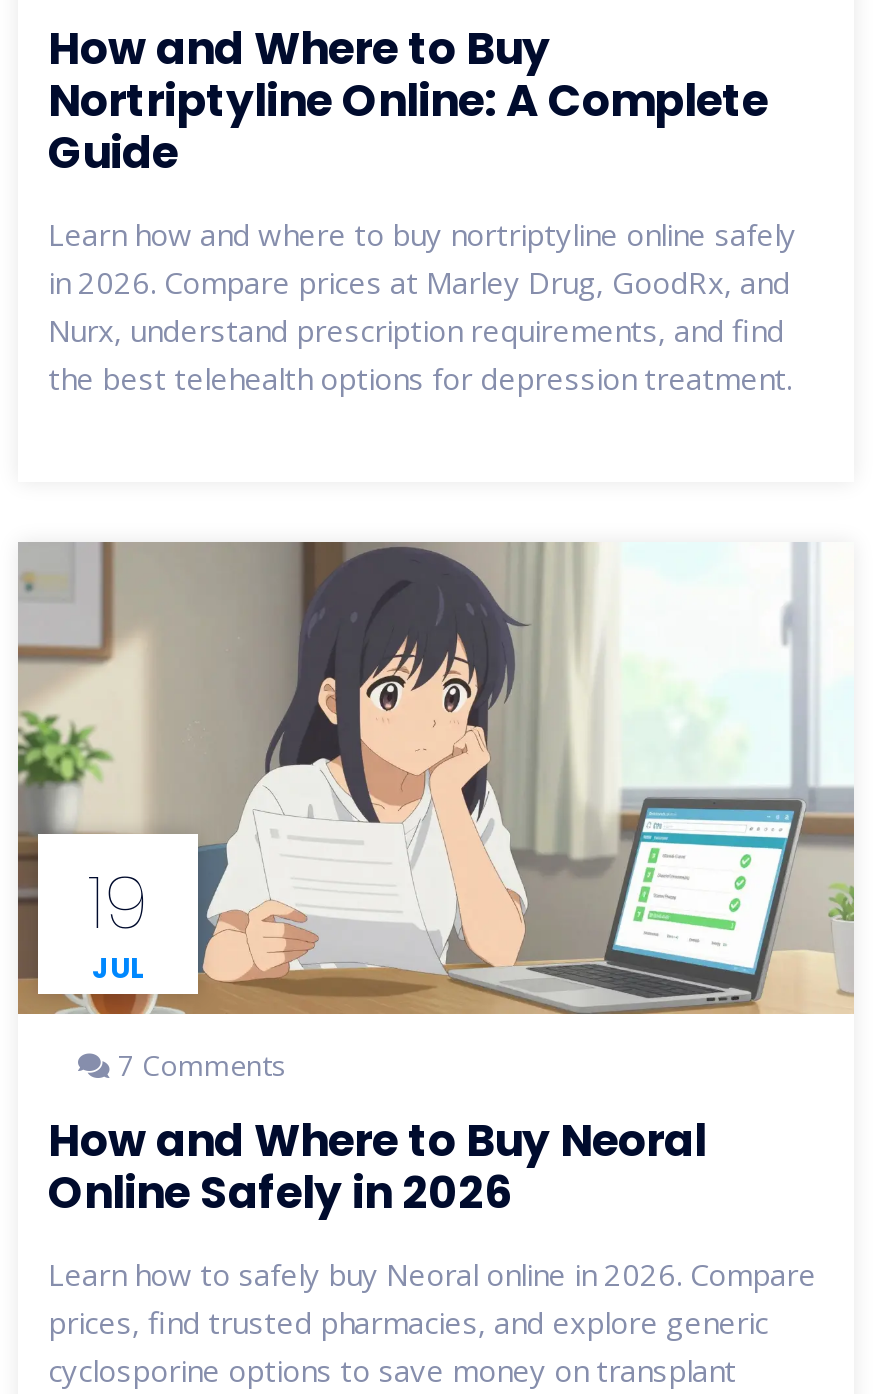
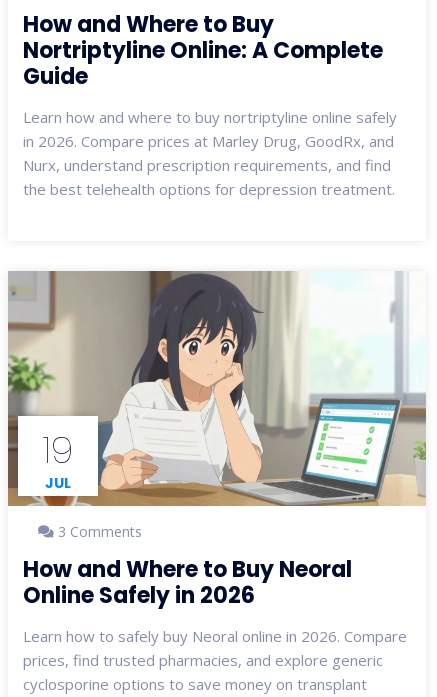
- 7 Comments
+ 3 Comments
